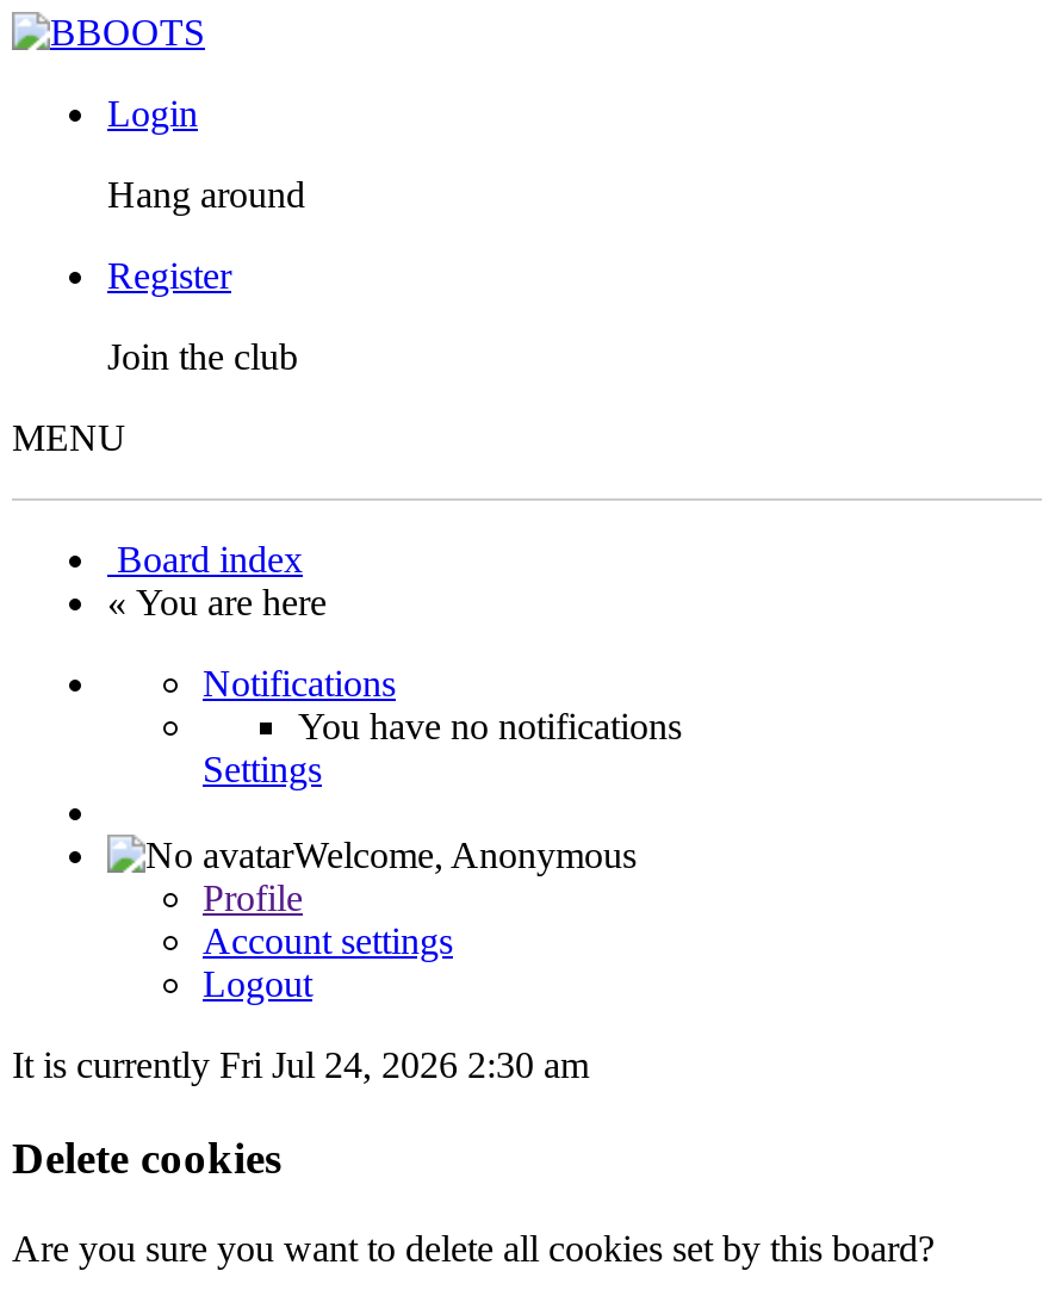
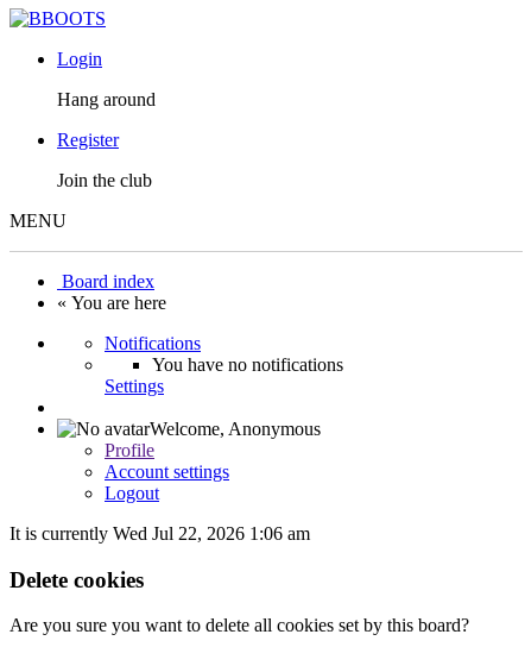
- It is currently Fri Jul 24, 2026 2:30 am
+ It is currently Wed Jul 22, 2026 1:06 am
